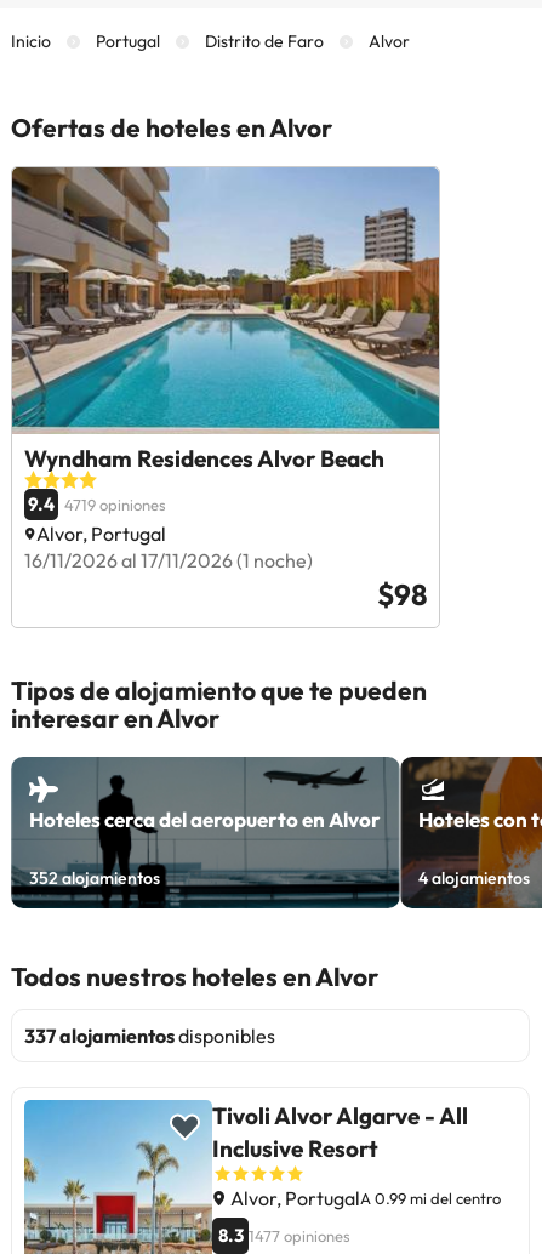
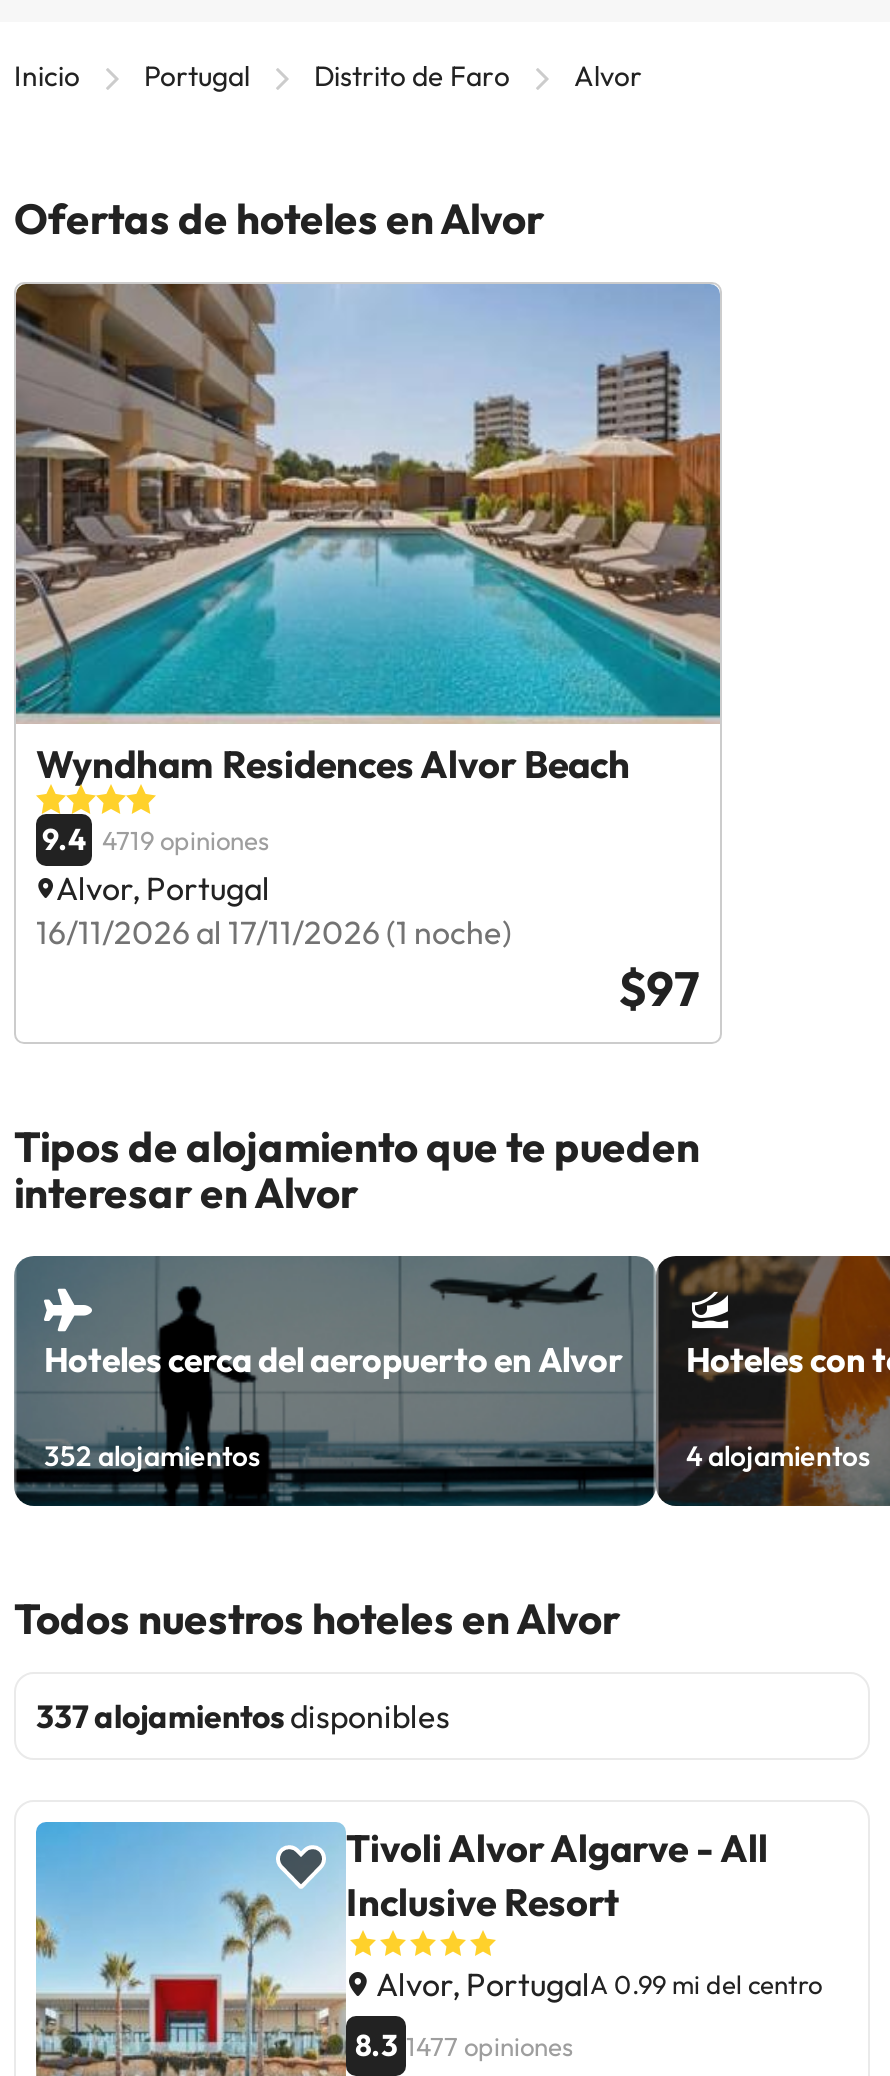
- $98
+ $97
